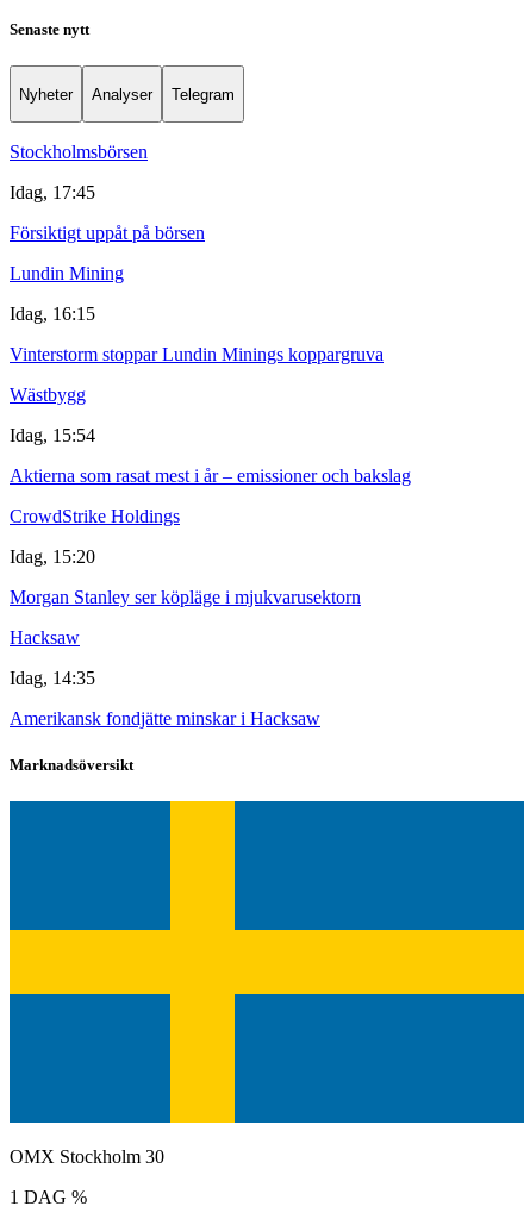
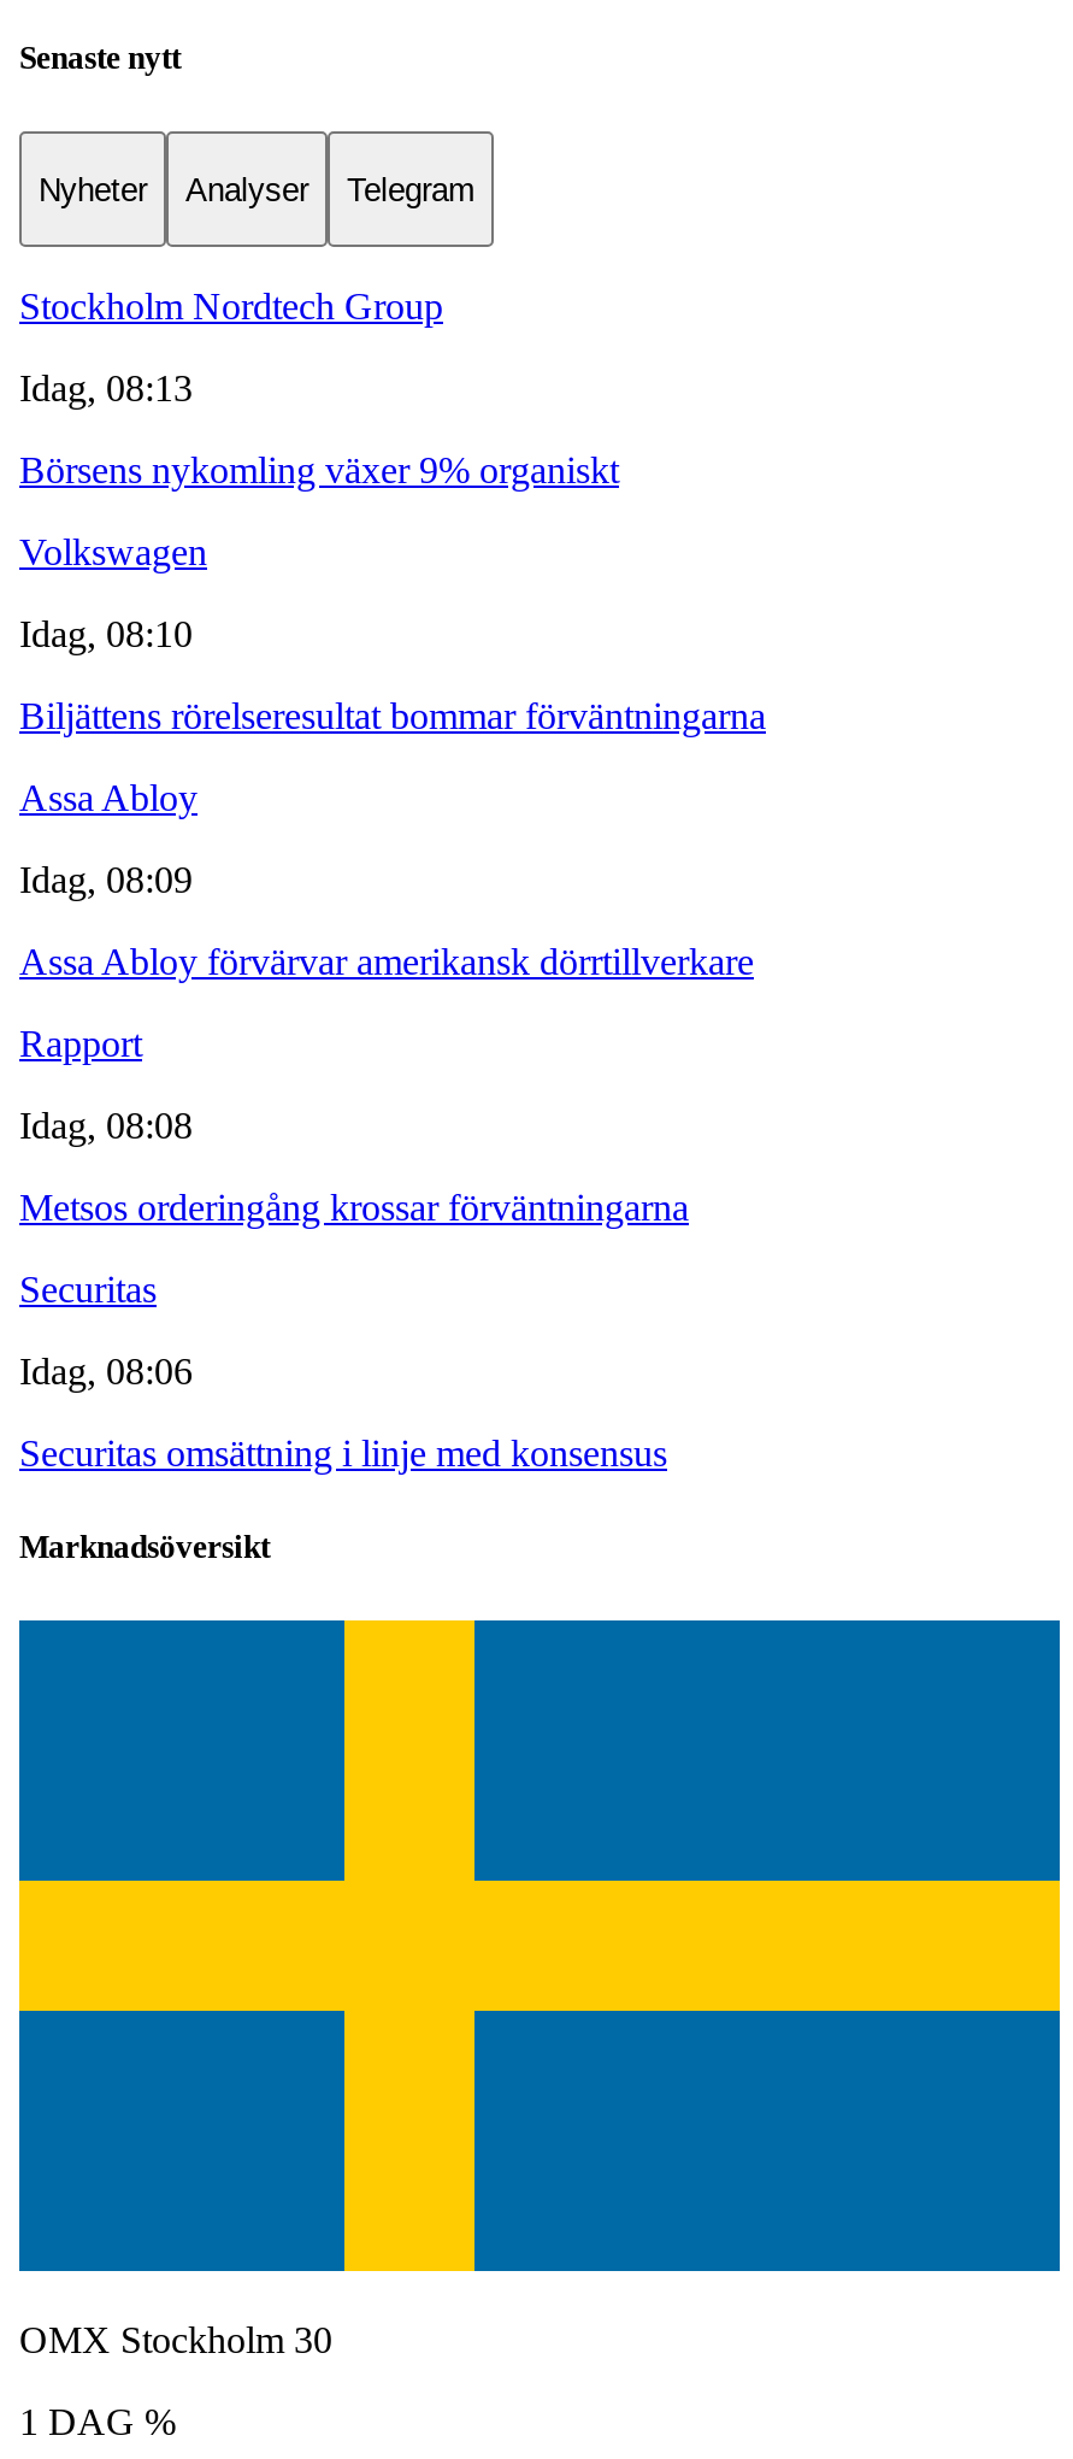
- Stockholmsbörsen
+ Stockholm Nordtech Group

- Idag, 17:45
+ Idag, 08:13

- Försiktigt uppåt på börsen
+ Börsens nykomling växer 9% organiskt

- Lundin Mining
+ Volkswagen

- Idag, 16:15
+ Idag, 08:10

- Vinterstorm stoppar Lundin Minings koppargruva
+ Biljättens rörelseresultat bommar förväntningarna

- Wästbygg
+ Assa Abloy

- Idag, 15:54
+ Idag, 08:09

- Aktierna som rasat mest i år – emissioner och bakslag
+ Assa Abloy förvärvar amerikansk dörrtillverkare

- CrowdStrike Holdings
+ Rapport

- Idag, 15:20
+ Idag, 08:08

- Morgan Stanley ser köpläge i mjukvarusektorn
+ Metsos orderingång krossar förväntningarna

- Hacksaw
+ Securitas

- Idag, 14:35
+ Idag, 08:06

- Amerikansk fondjätte minskar i Hacksaw
+ Securitas omsättning i linje med konsensus
